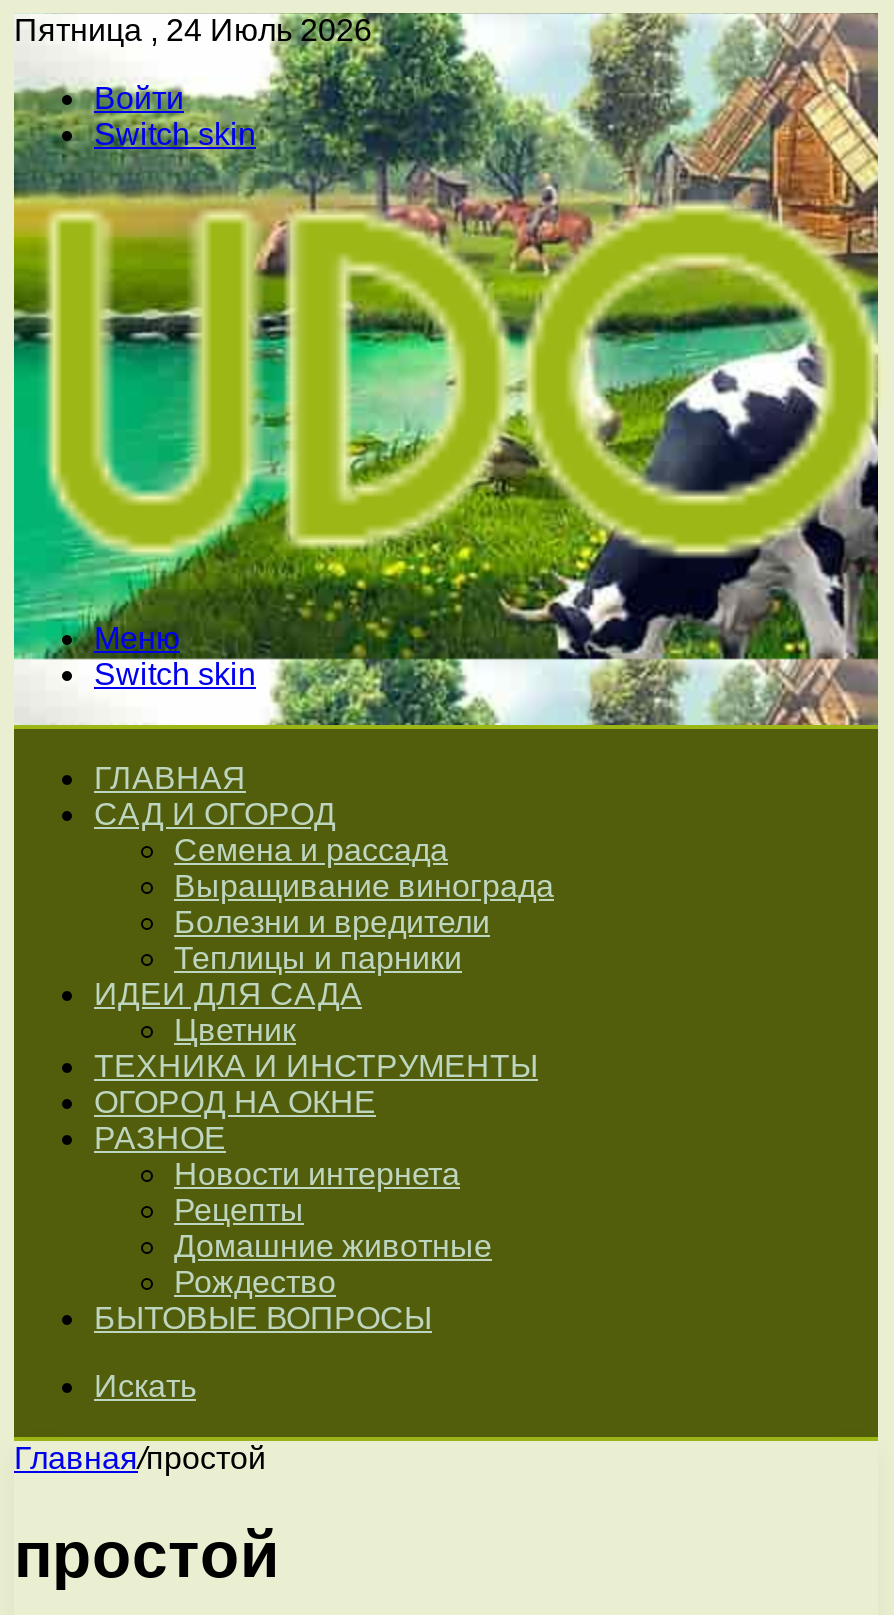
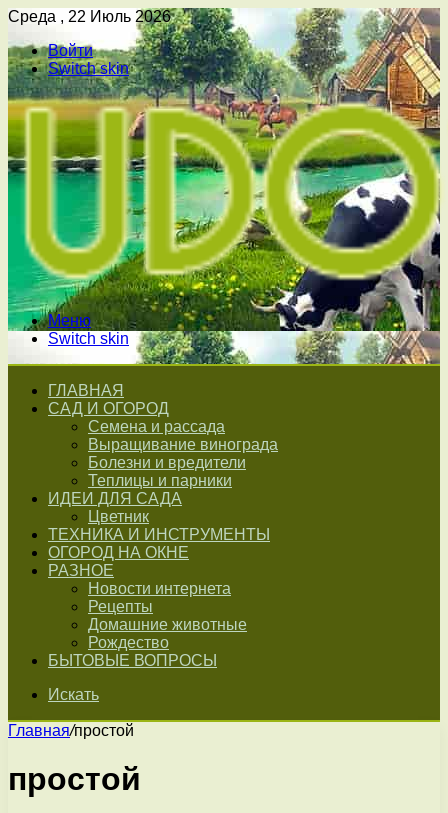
- Пятница , 24 Июль 2026
+ Среда , 22 Июль 2026
